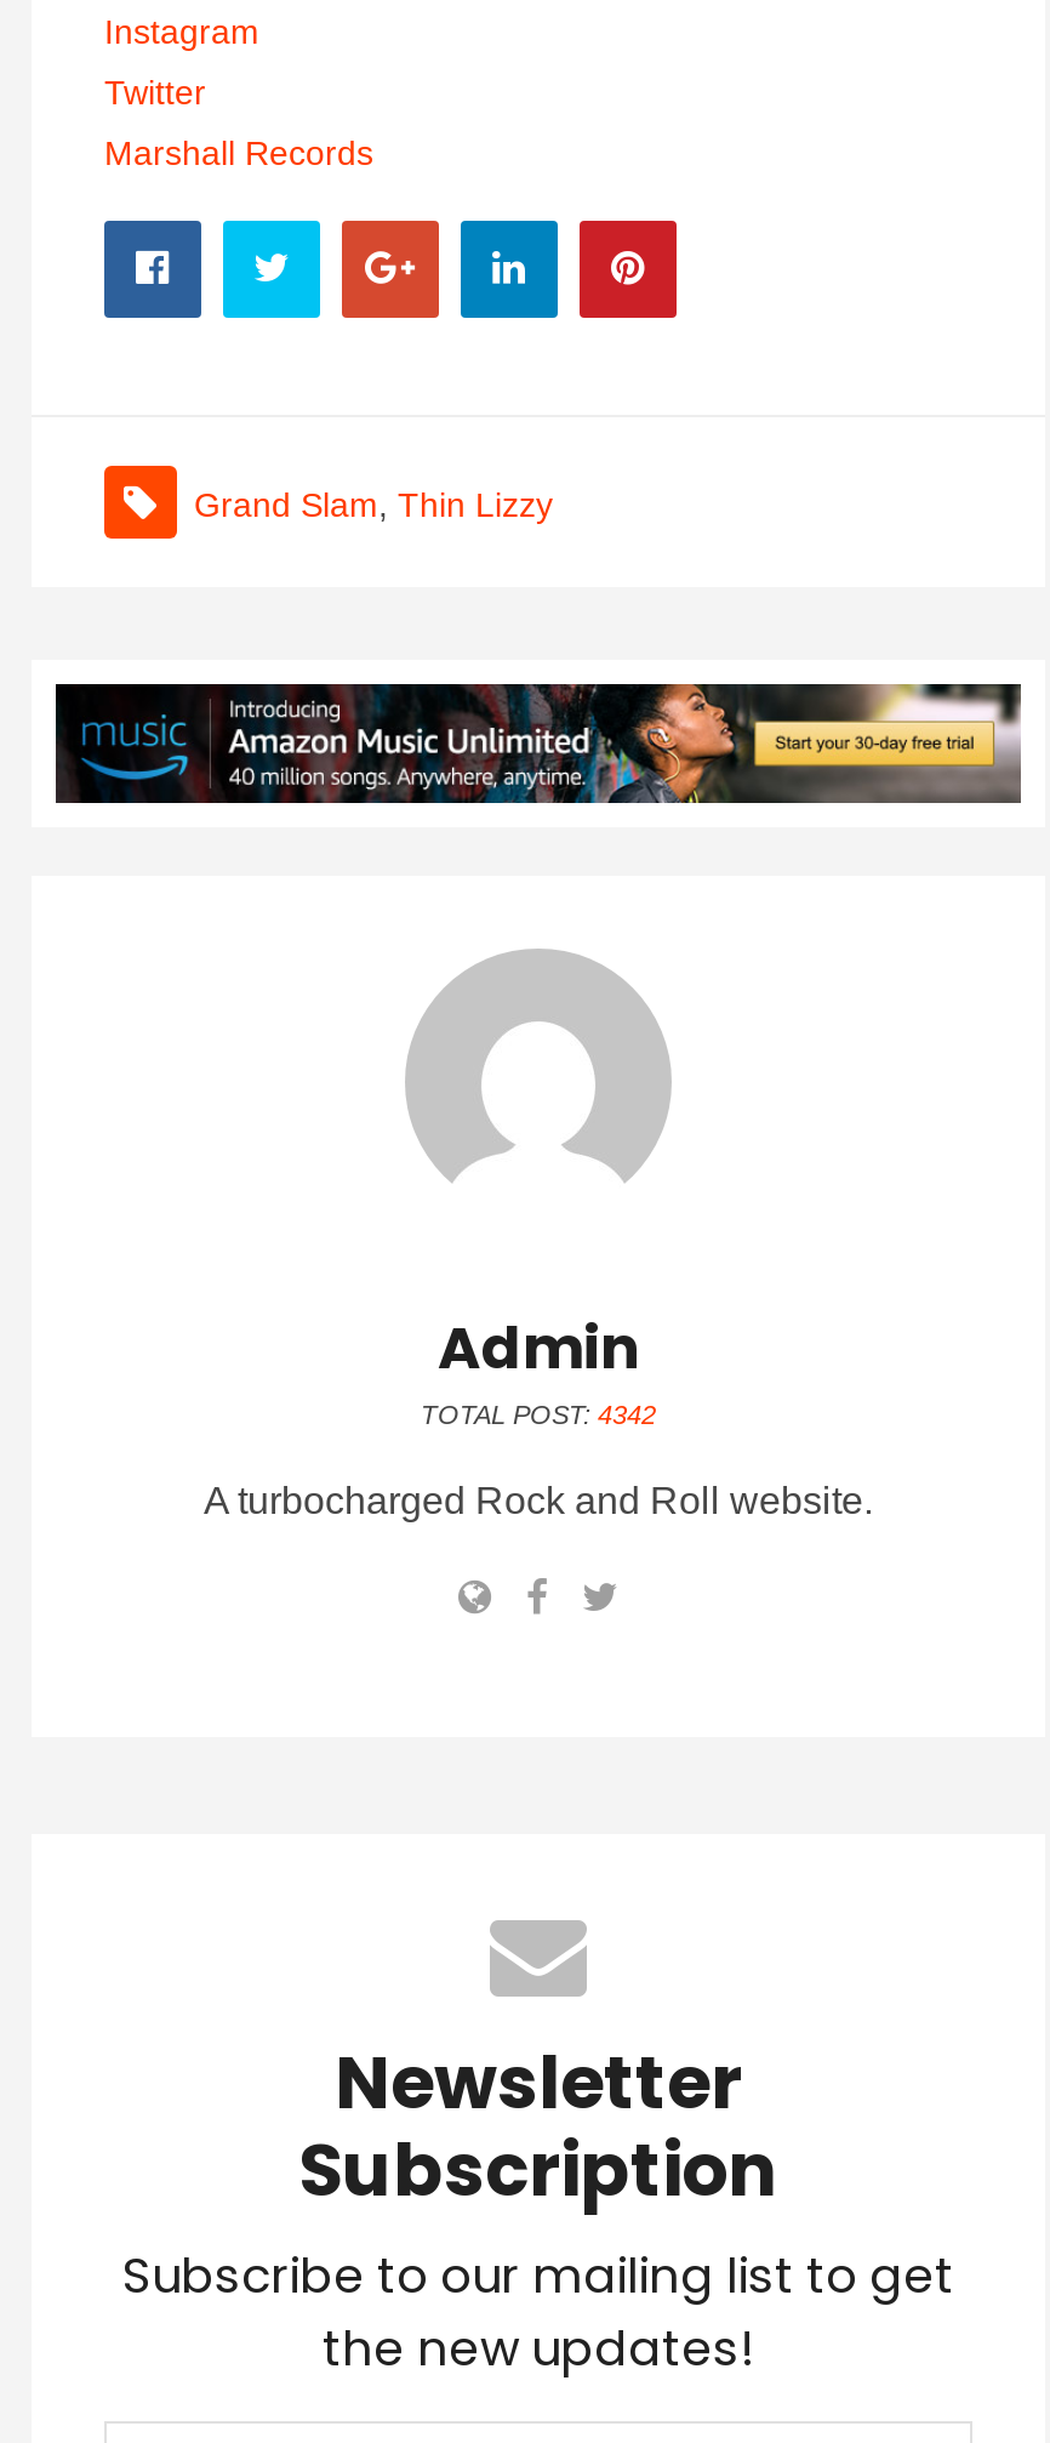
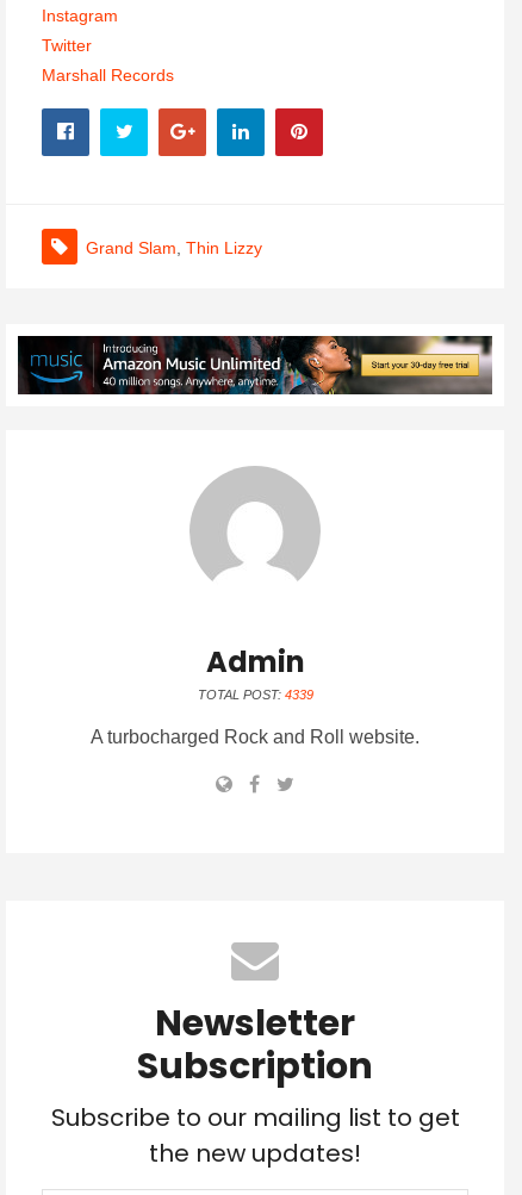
- TOTAL POST: 4342
+ TOTAL POST: 4339
